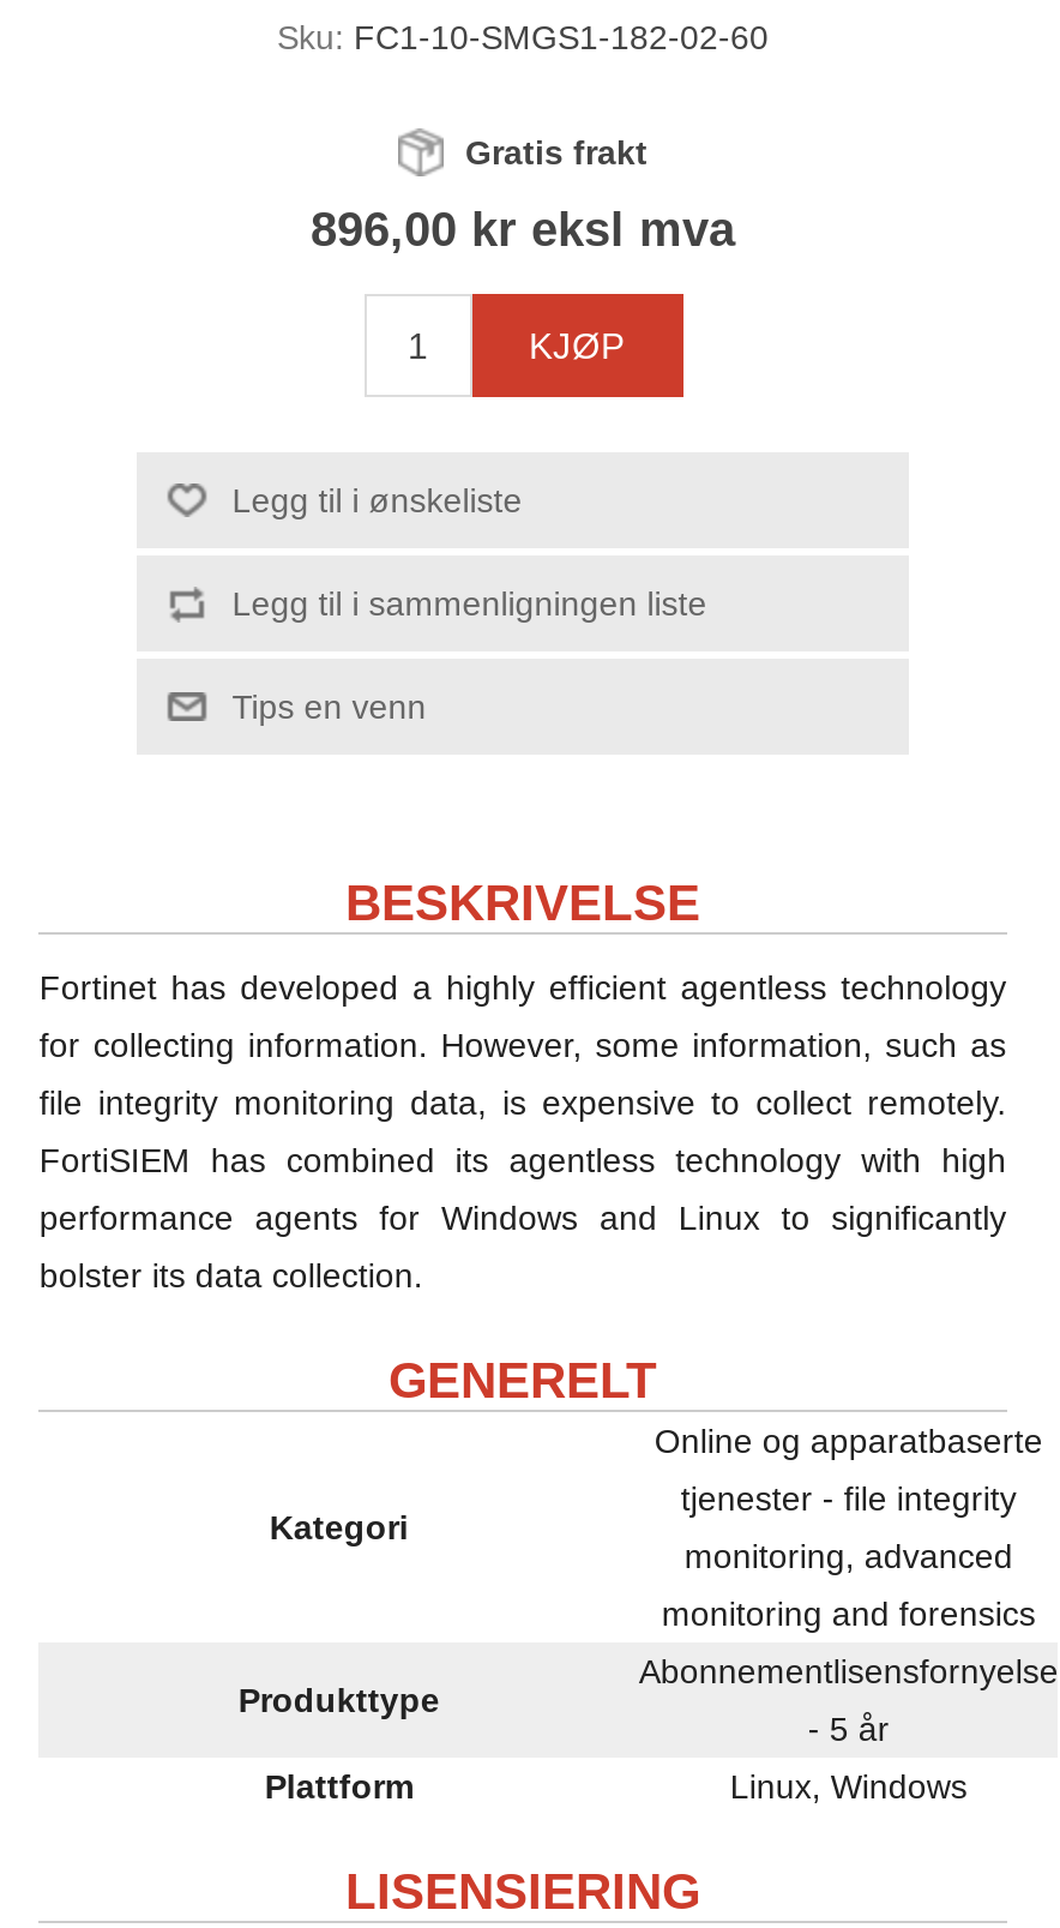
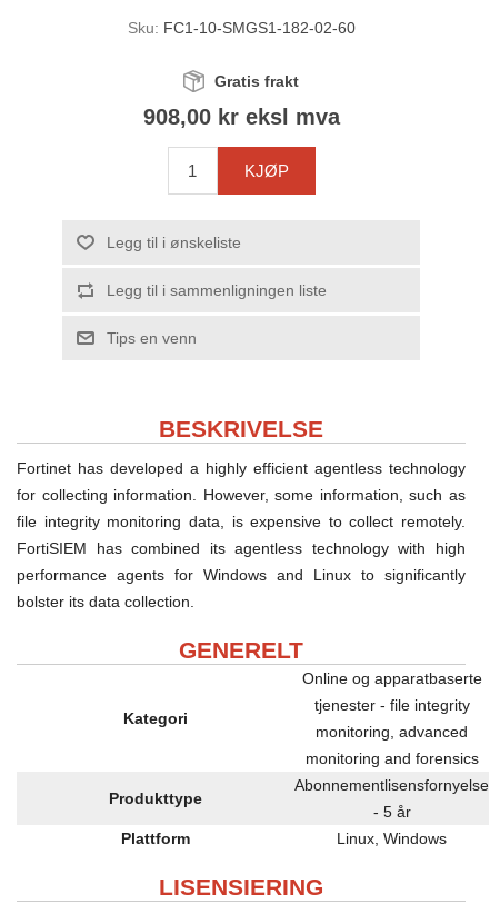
- 896,00 kr eksl mva
+ 908,00 kr eksl mva
